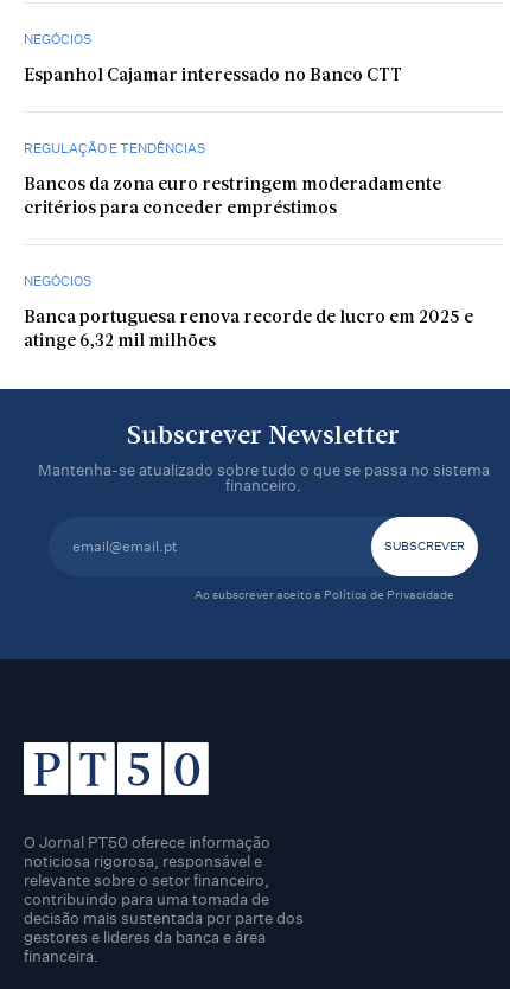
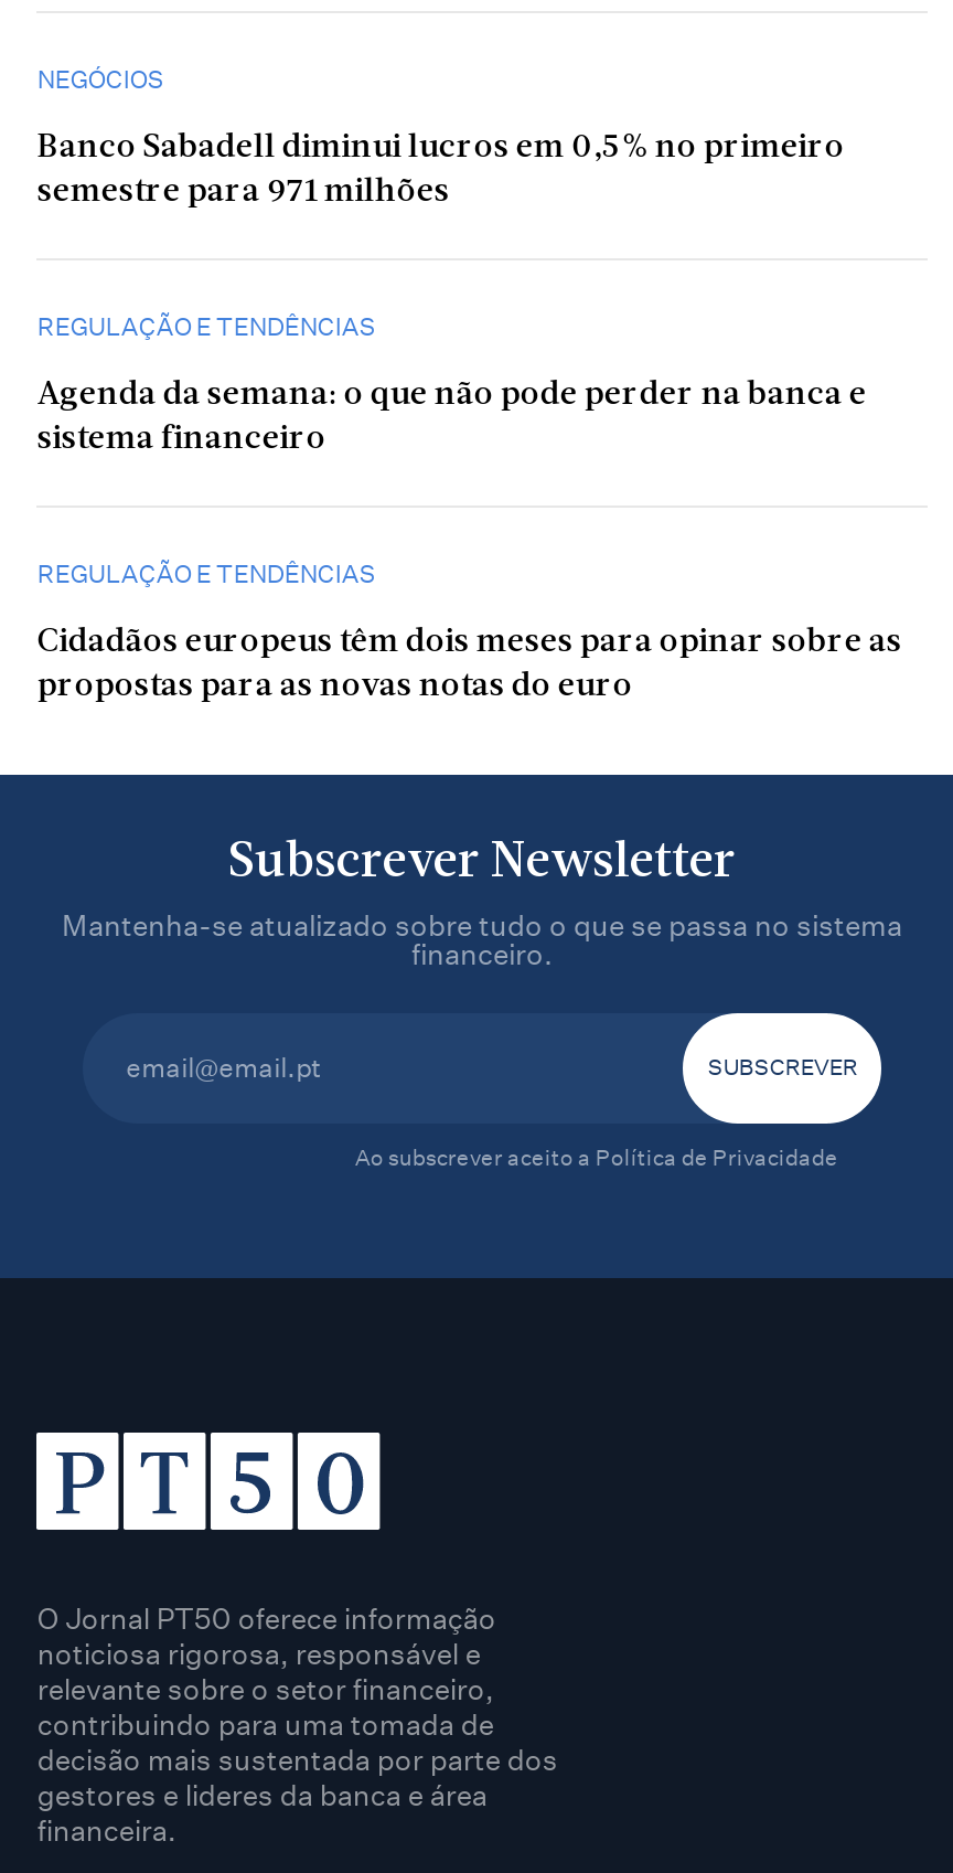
- Espanhol Cajamar interessado no Banco CTT
+ Banco Sabadell diminui lucros em 0,5% no primeiro
+ semestre para 971 milhões

- Bancos da zona euro restringem moderadamente
- critérios para conceder empréstimos
+ Agenda da semana: o que não pode perder na banca e
+ sistema financeiro

- NEGÓCIOS
+ REGULAÇÃO E TENDÊNCIAS

- Banca portuguesa renova recorde de lucro em 2025 e
- atinge 6,32 mil milhões
+ Cidadãos europeus têm dois meses para opinar sobre as
+ propostas para as novas notas do euro
